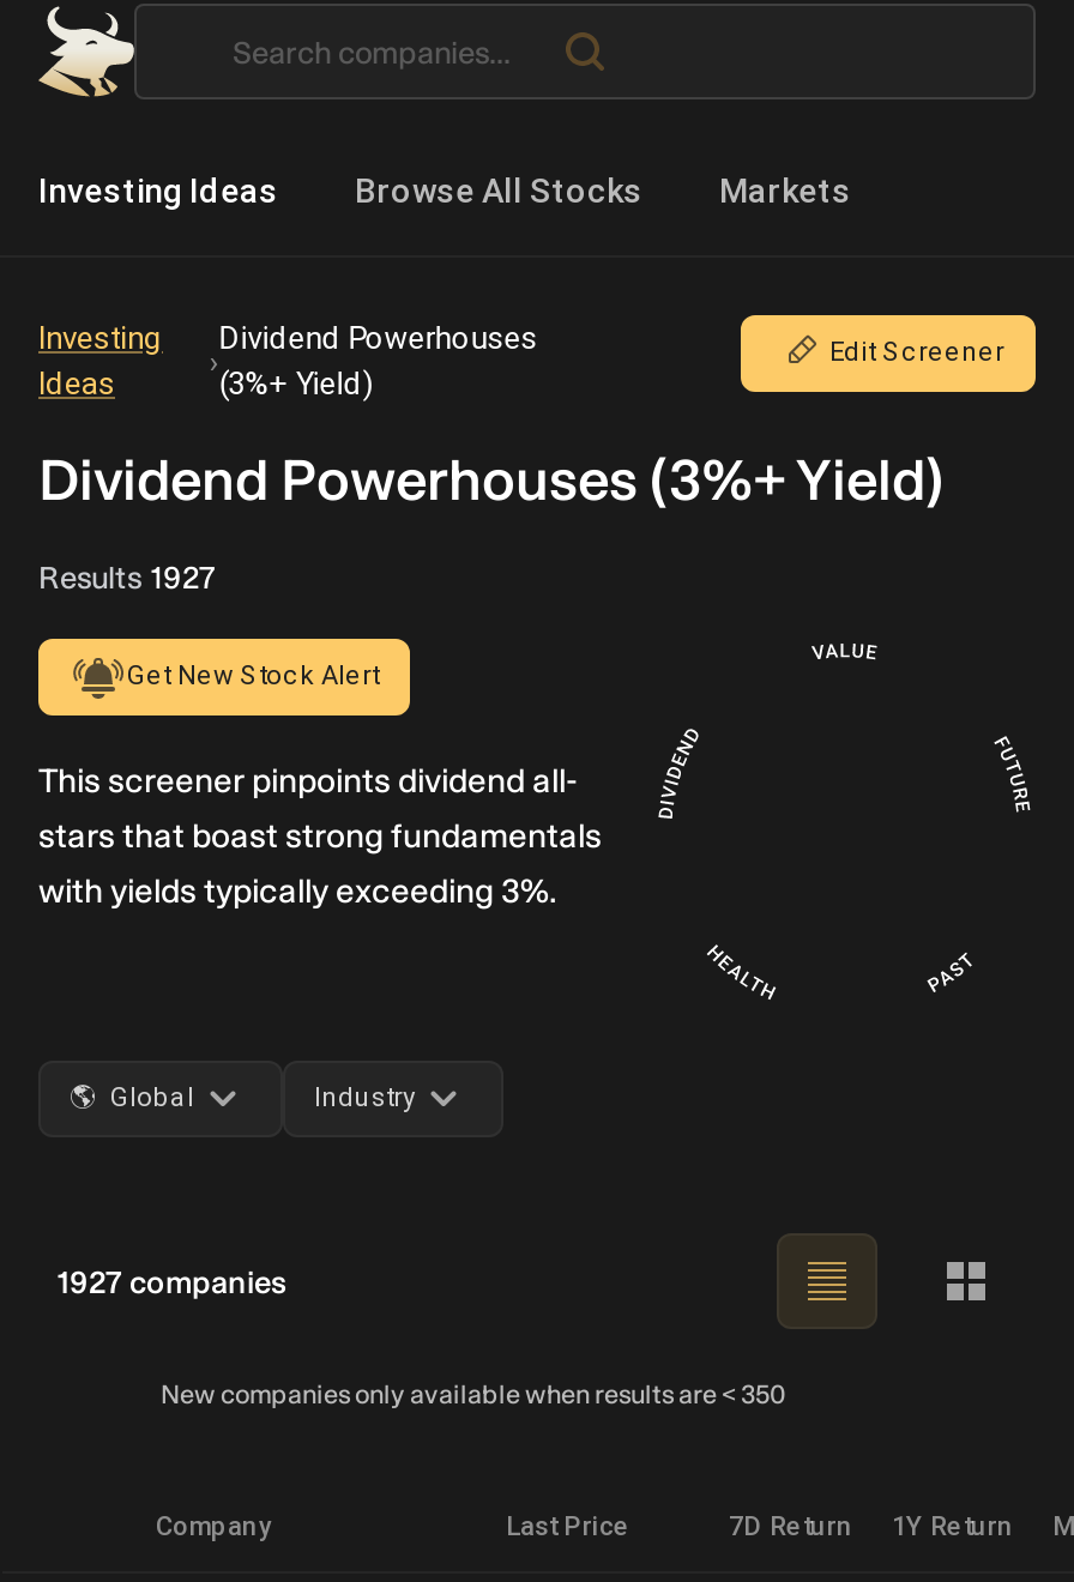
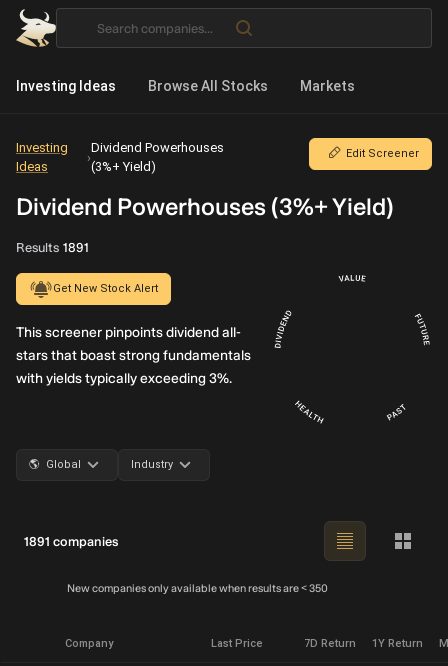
- Results 1927
+ Results 1891

- 1927 companies
+ 1891 companies
